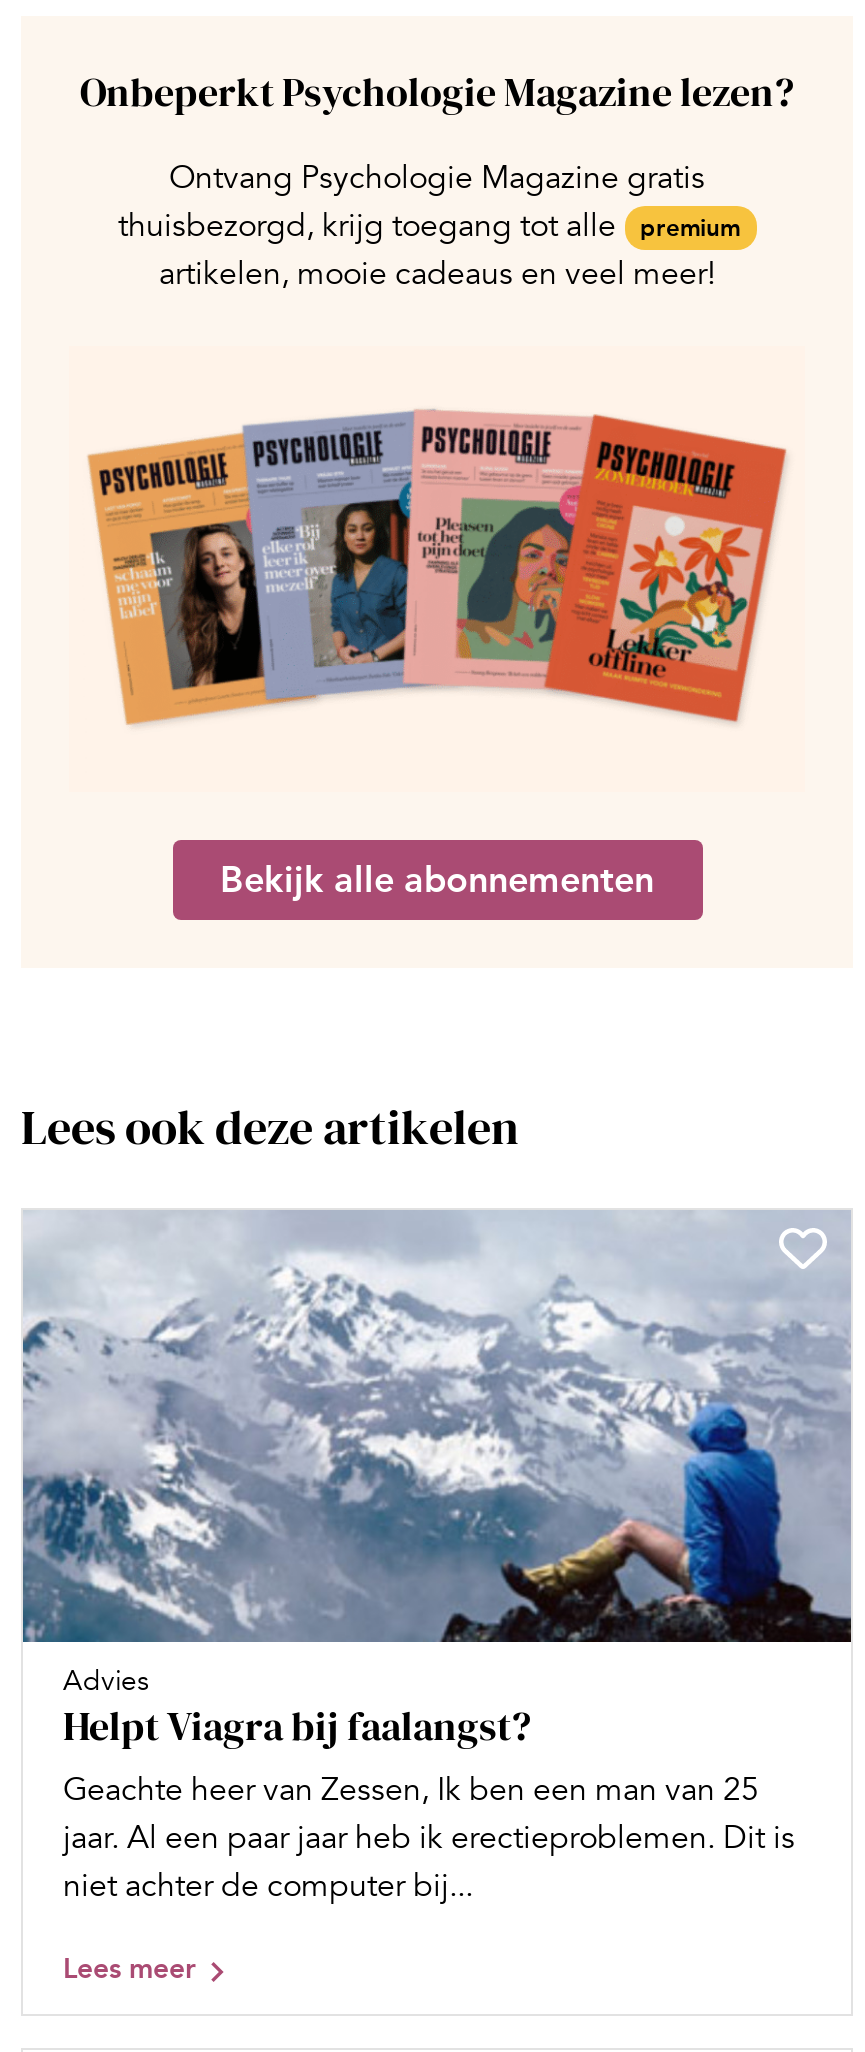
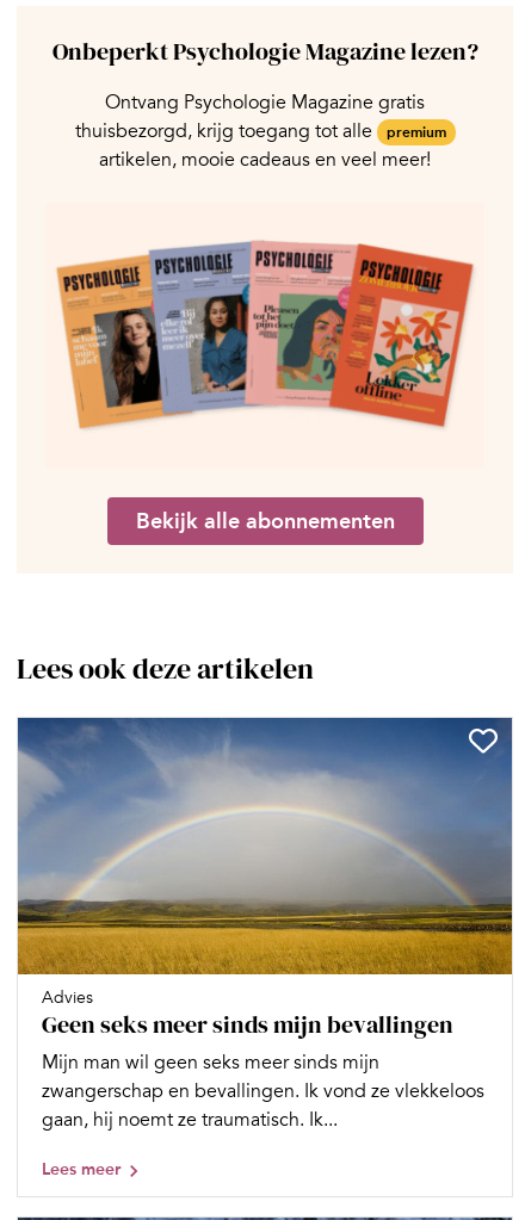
- [image]
- Helpt Viagra bij faalangst?
- Geachte heer van Zessen, Ik ben een man van 25
- jaar. Al een paar jaar heb ik erectieproblemen. Dit is
- niet achter de computer bij...
+ [image]
+ Geen seks meer sinds mijn bevallingen
+ Mijn man wil geen seks meer sinds mijn
+ zwangerschap en bevallingen. Ik vond ze vlekkeloos
+ gaan, hij noemt ze traumatisch. Ik...
